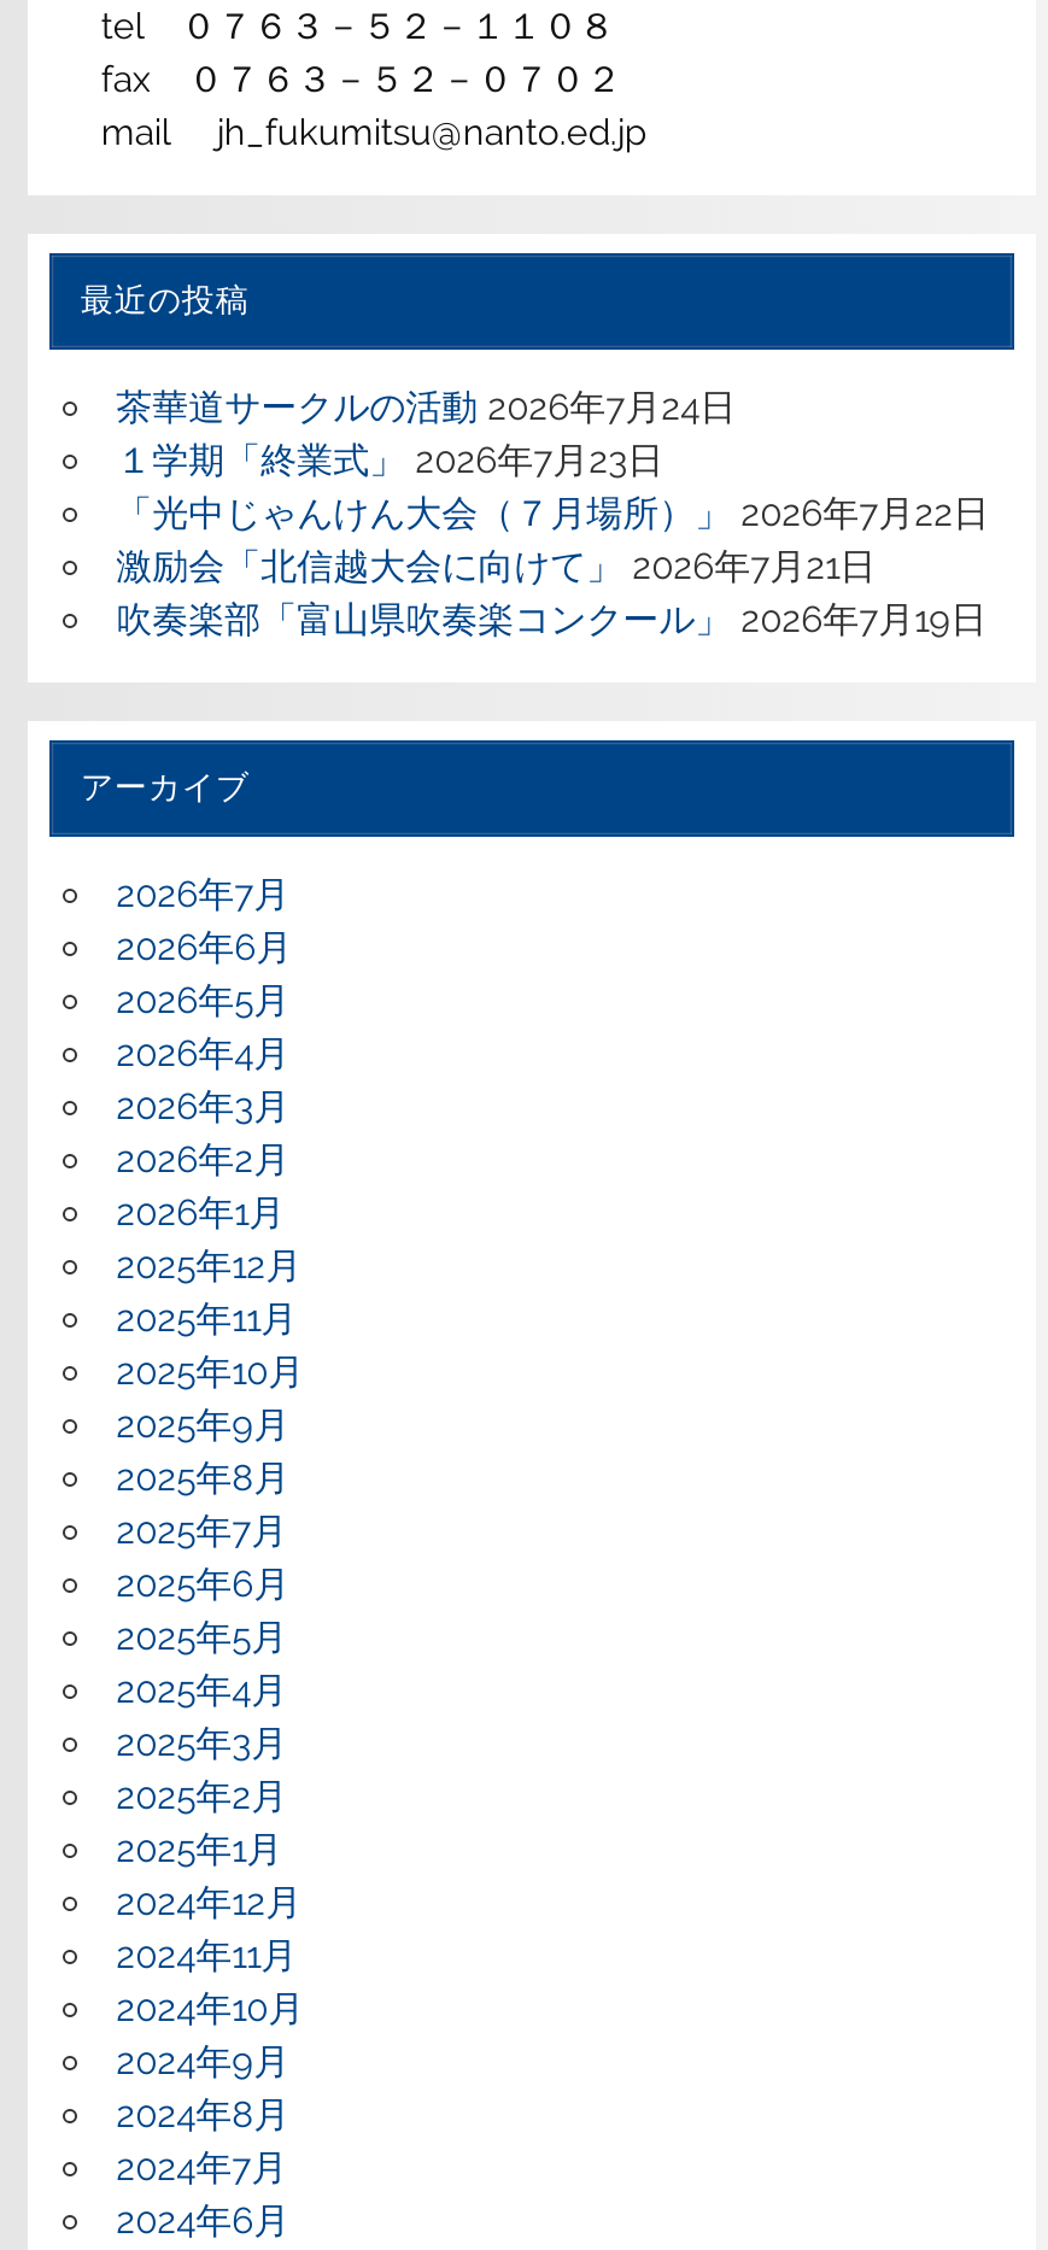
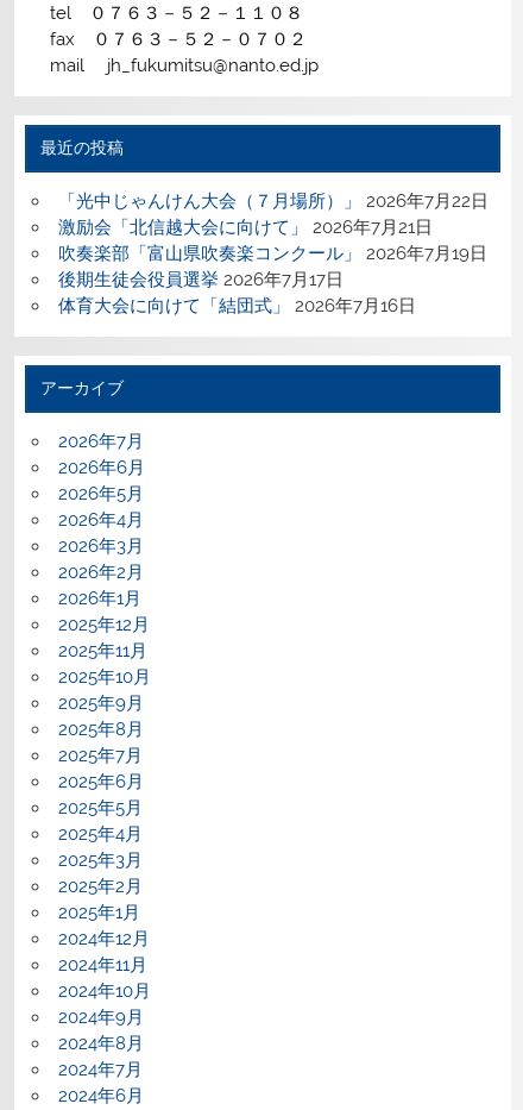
- 茶華道サークルの活動 2026年7月24日
- １学期「終業式」 2026年7月23日

moved up: 「光中じゃんけん大会（７月場所）」 2026年7月22日 | 激励会「北信越大会に向けて」 2026年7月21日 | 吹奏楽部「富山県吹奏楽コンクール」 2026年7月19日

+ 後期生徒会役員選挙 2026年7月17日
+ 体育大会に向けて「結団式」 2026年7月16日
